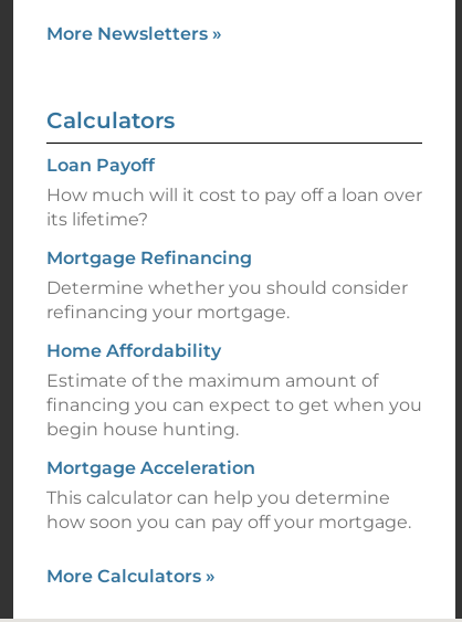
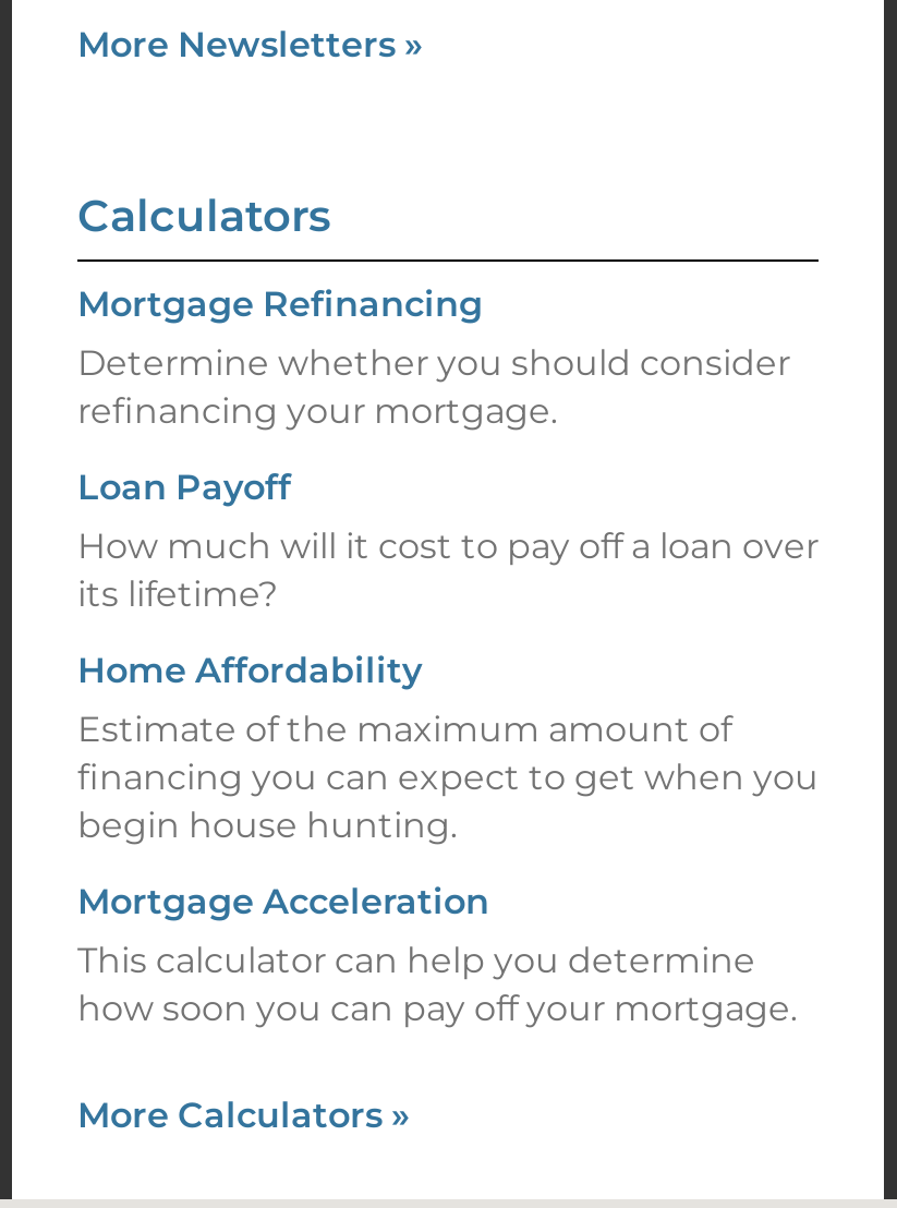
moved down: Loan Payoff | How much will it cost to pay off a loan over | its lifetime?

moved up: Mortgage Refinancing | Determine whether you should consider | refinancing your mortgage.
